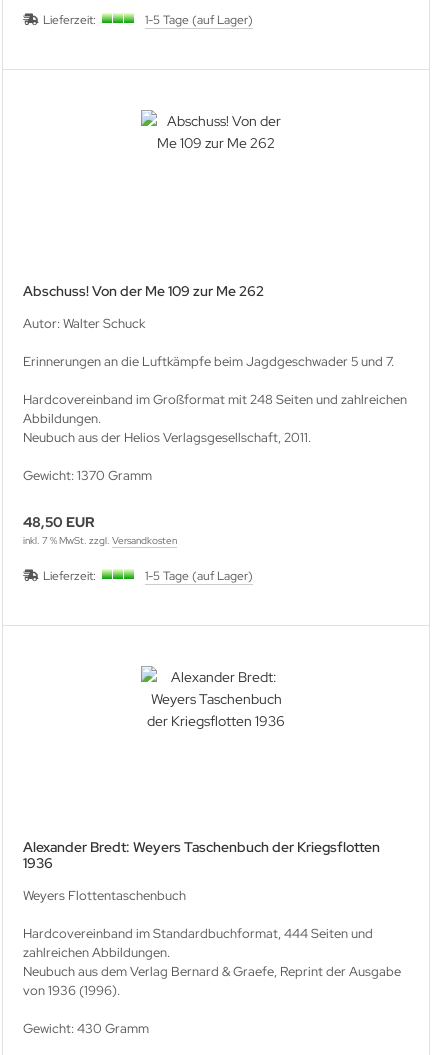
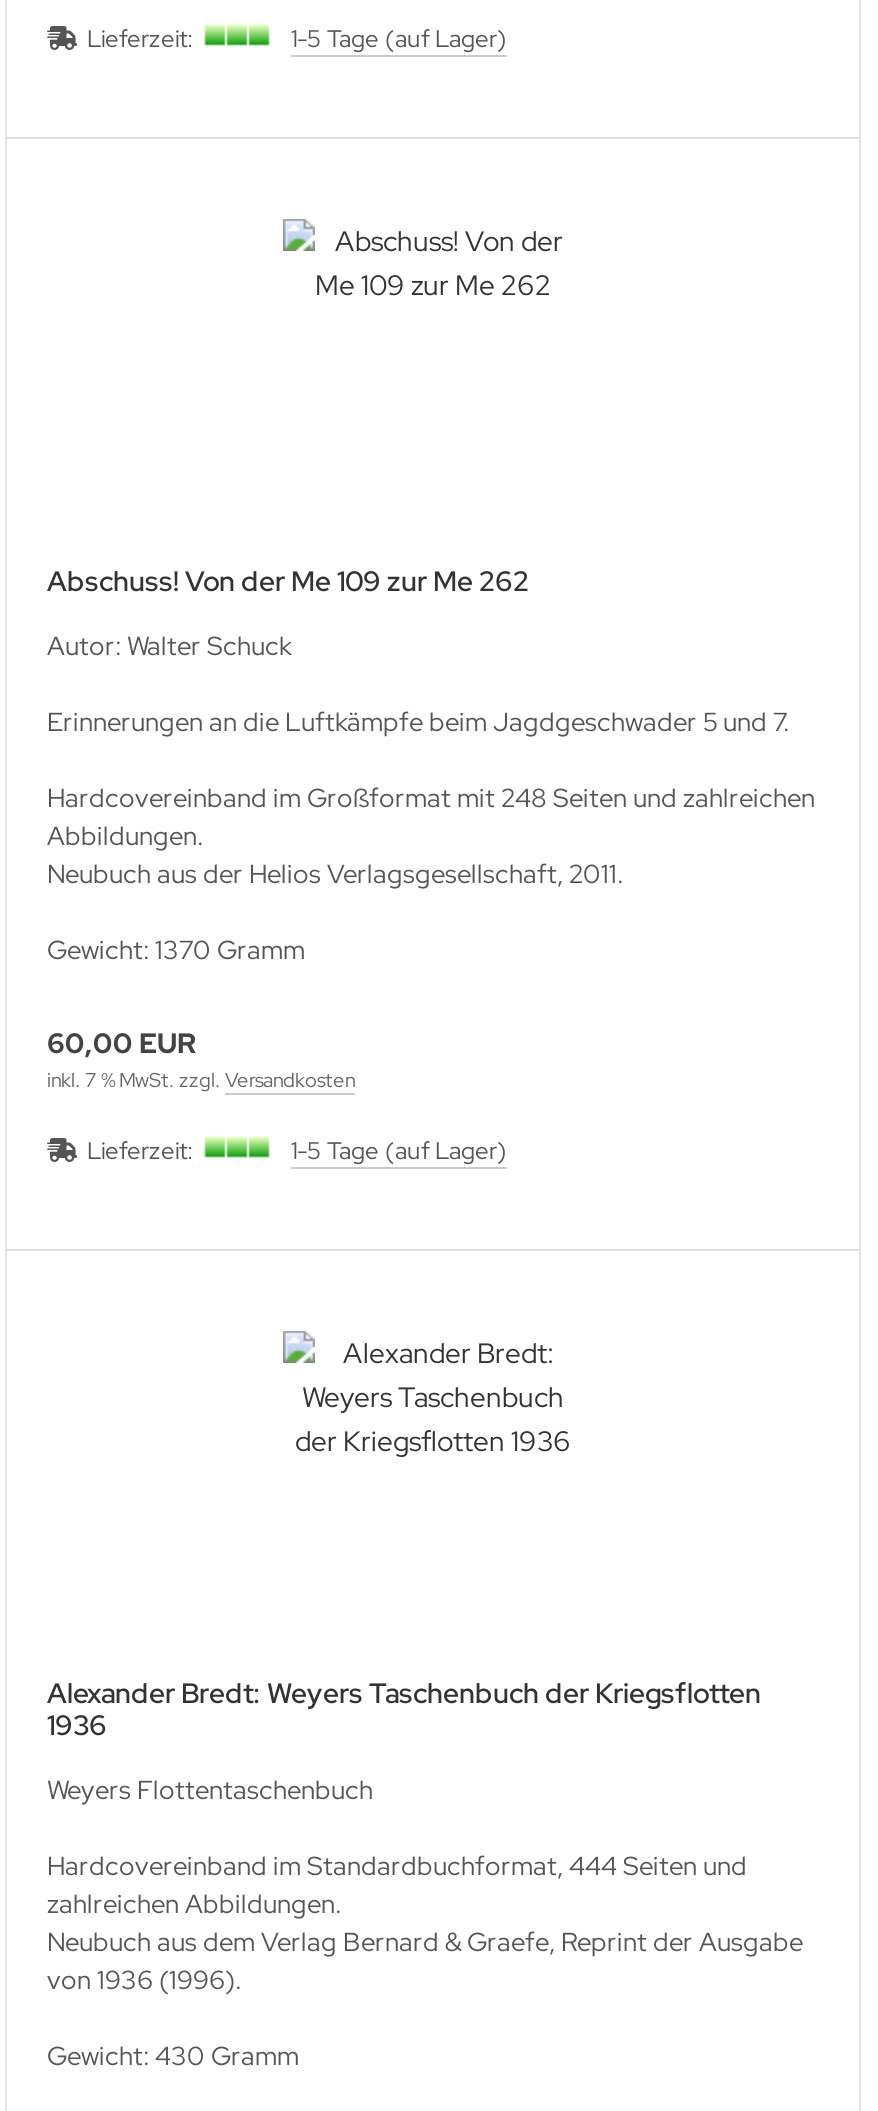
- 48,50 EUR
+ 60,00 EUR
